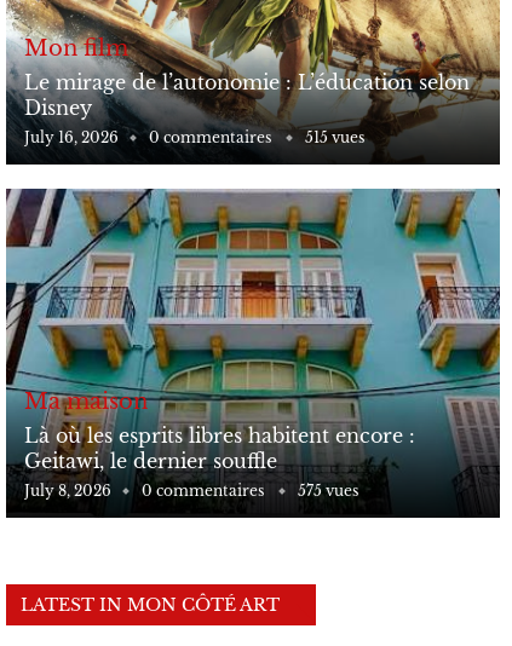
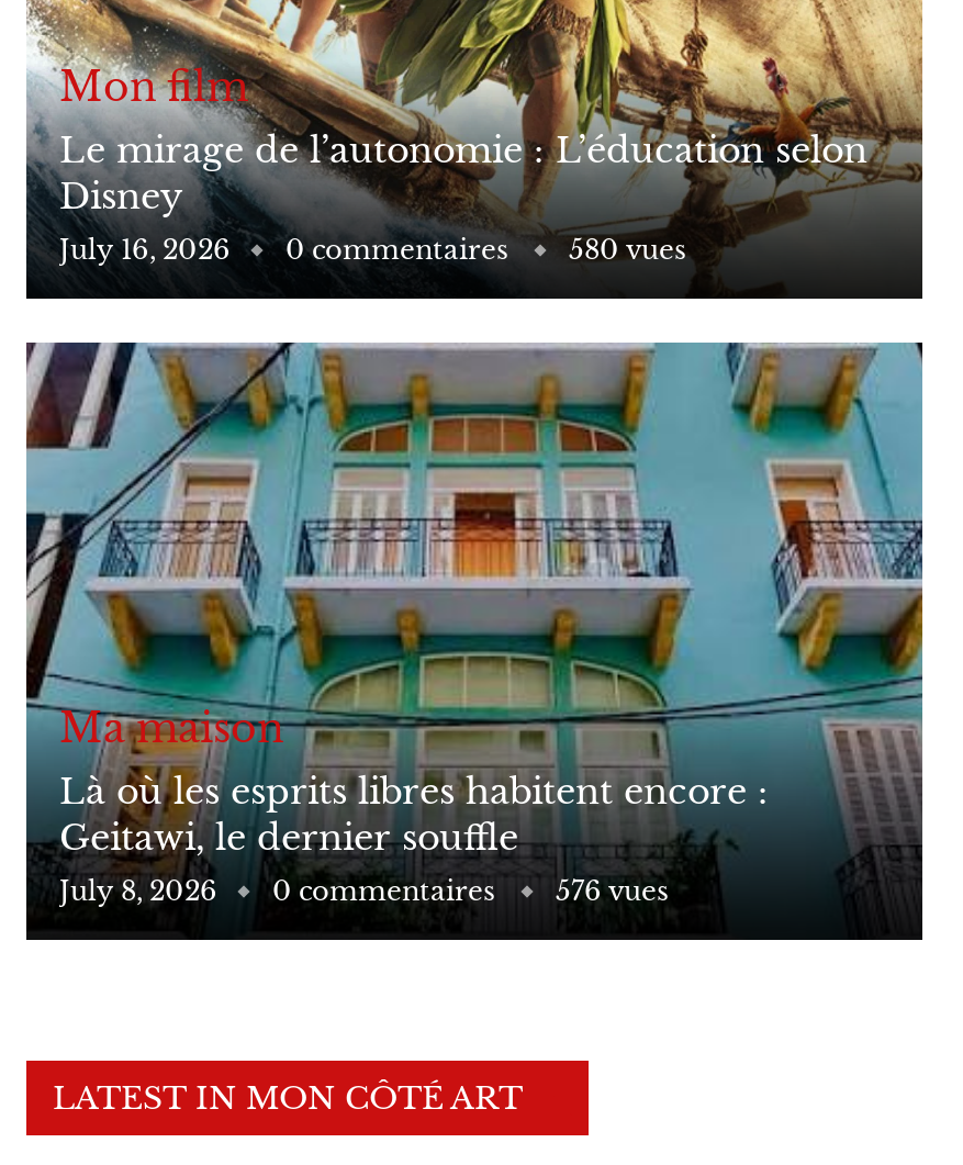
- July 16, 2026 0 commentaires 515 vues
+ July 16, 2026 0 commentaires 580 vues

- July 8, 2026 0 commentaires 575 vues
+ July 8, 2026 0 commentaires 576 vues
